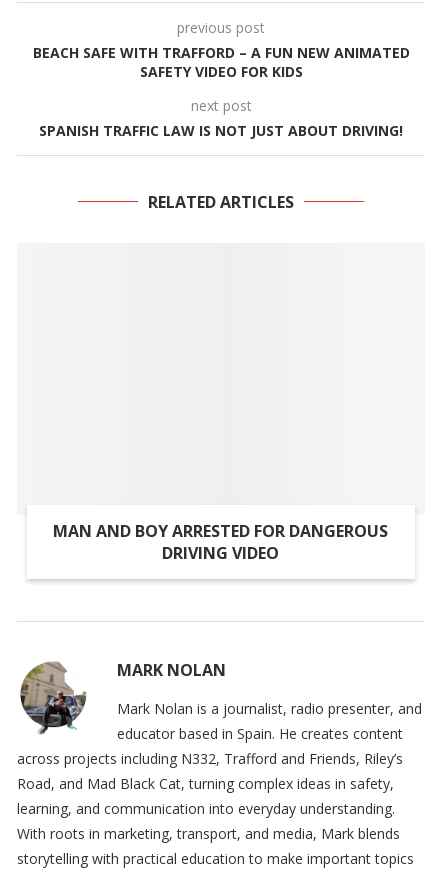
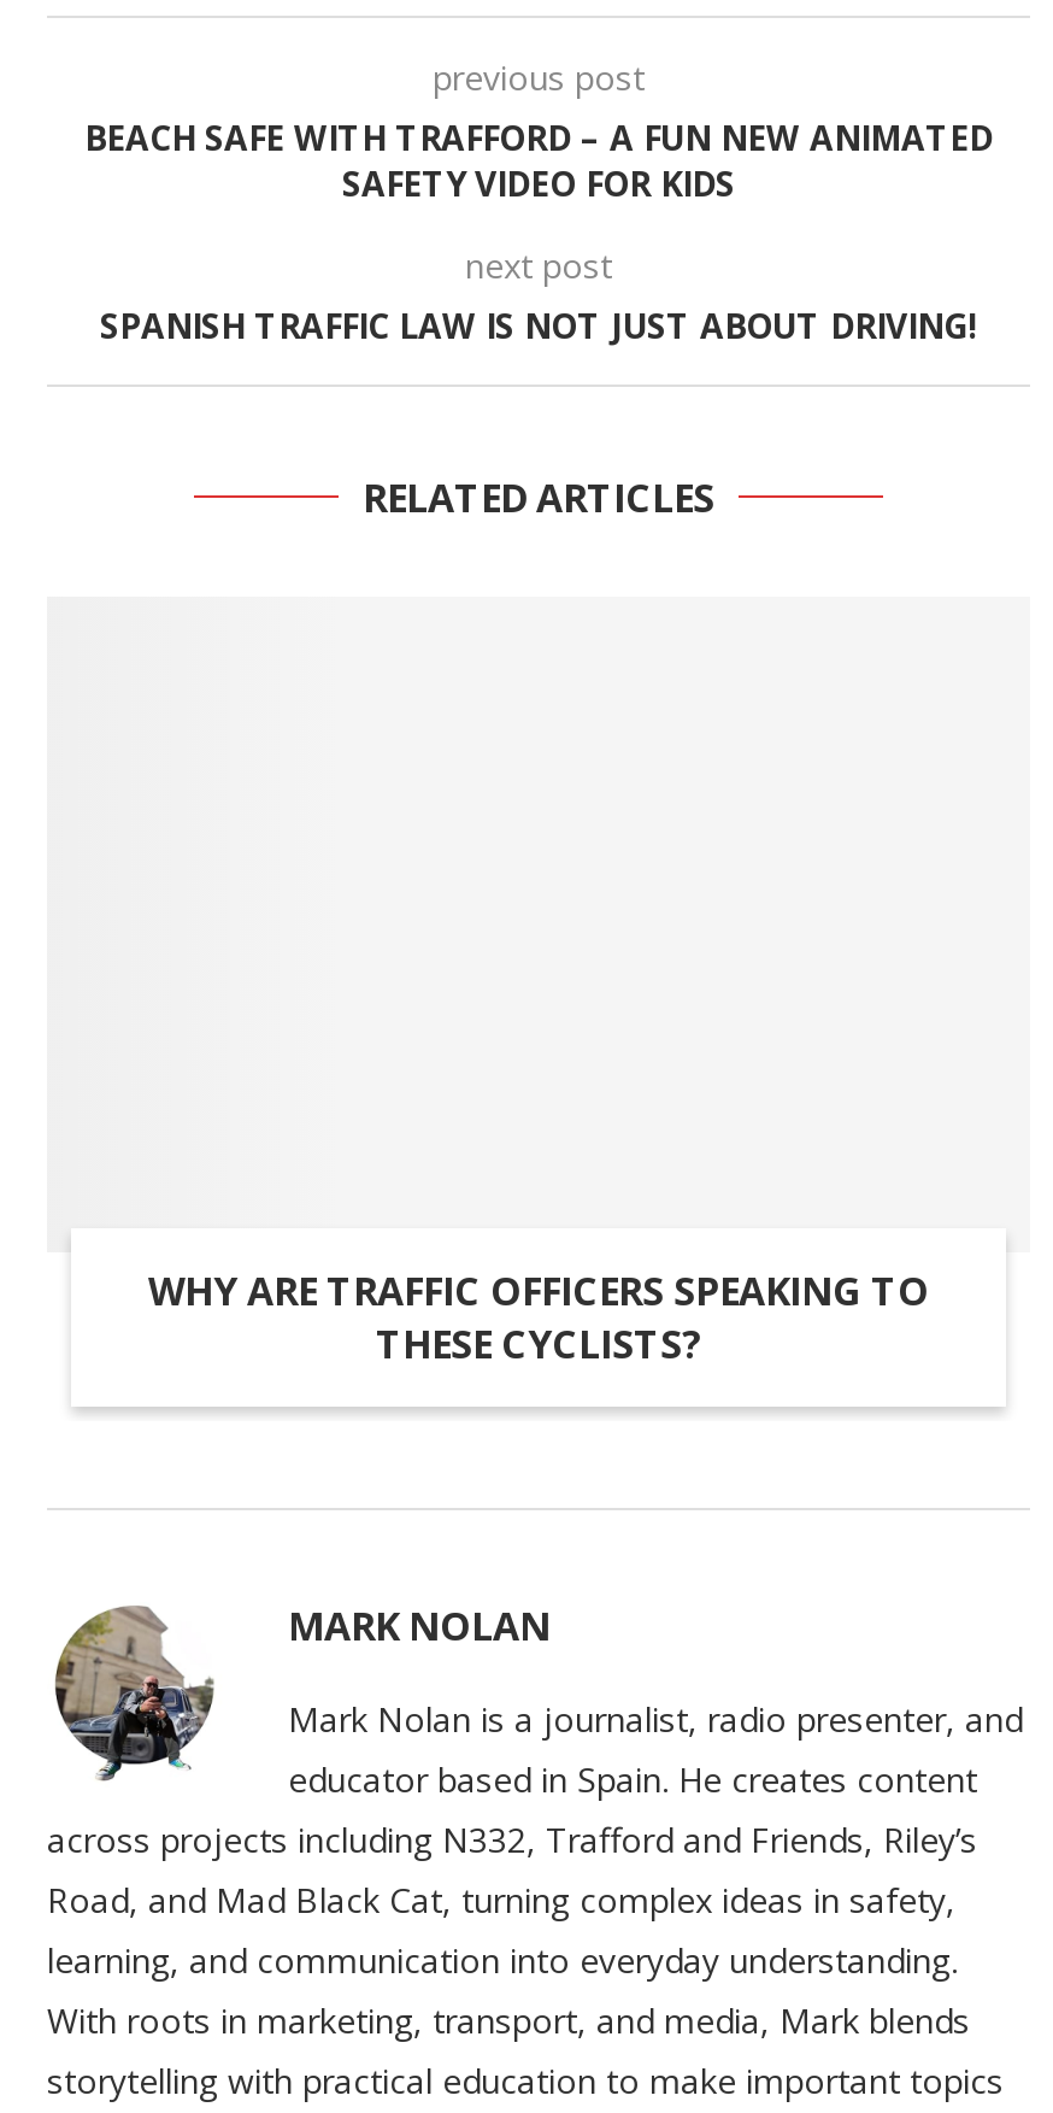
- MAN AND BOY ARRESTED FOR DANGEROUS
- DRIVING VIDEO
+ WHY ARE TRAFFIC OFFICERS SPEAKING TO
+ THESE CYCLISTS?
